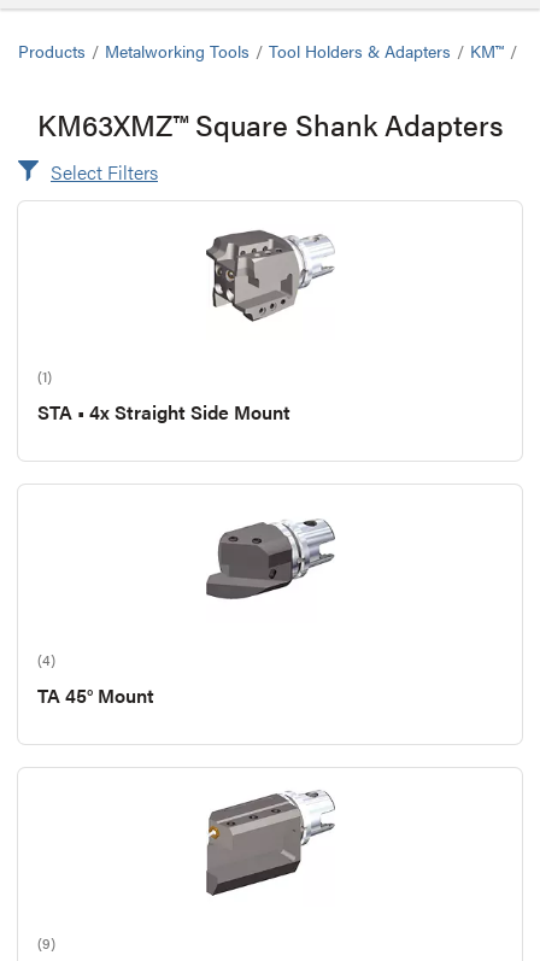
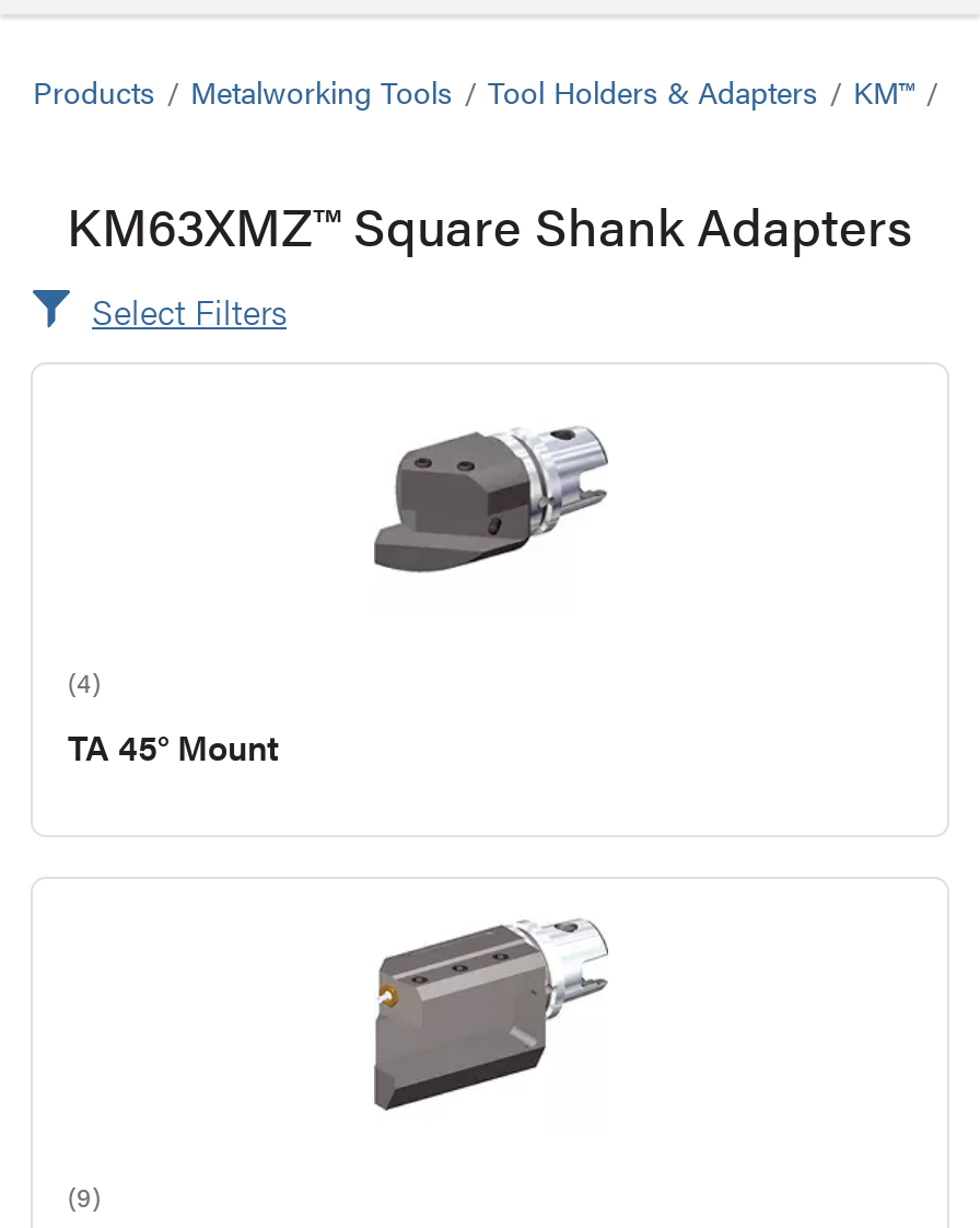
- [image]
- (1)
- STA • 4x Straight Side Mount
